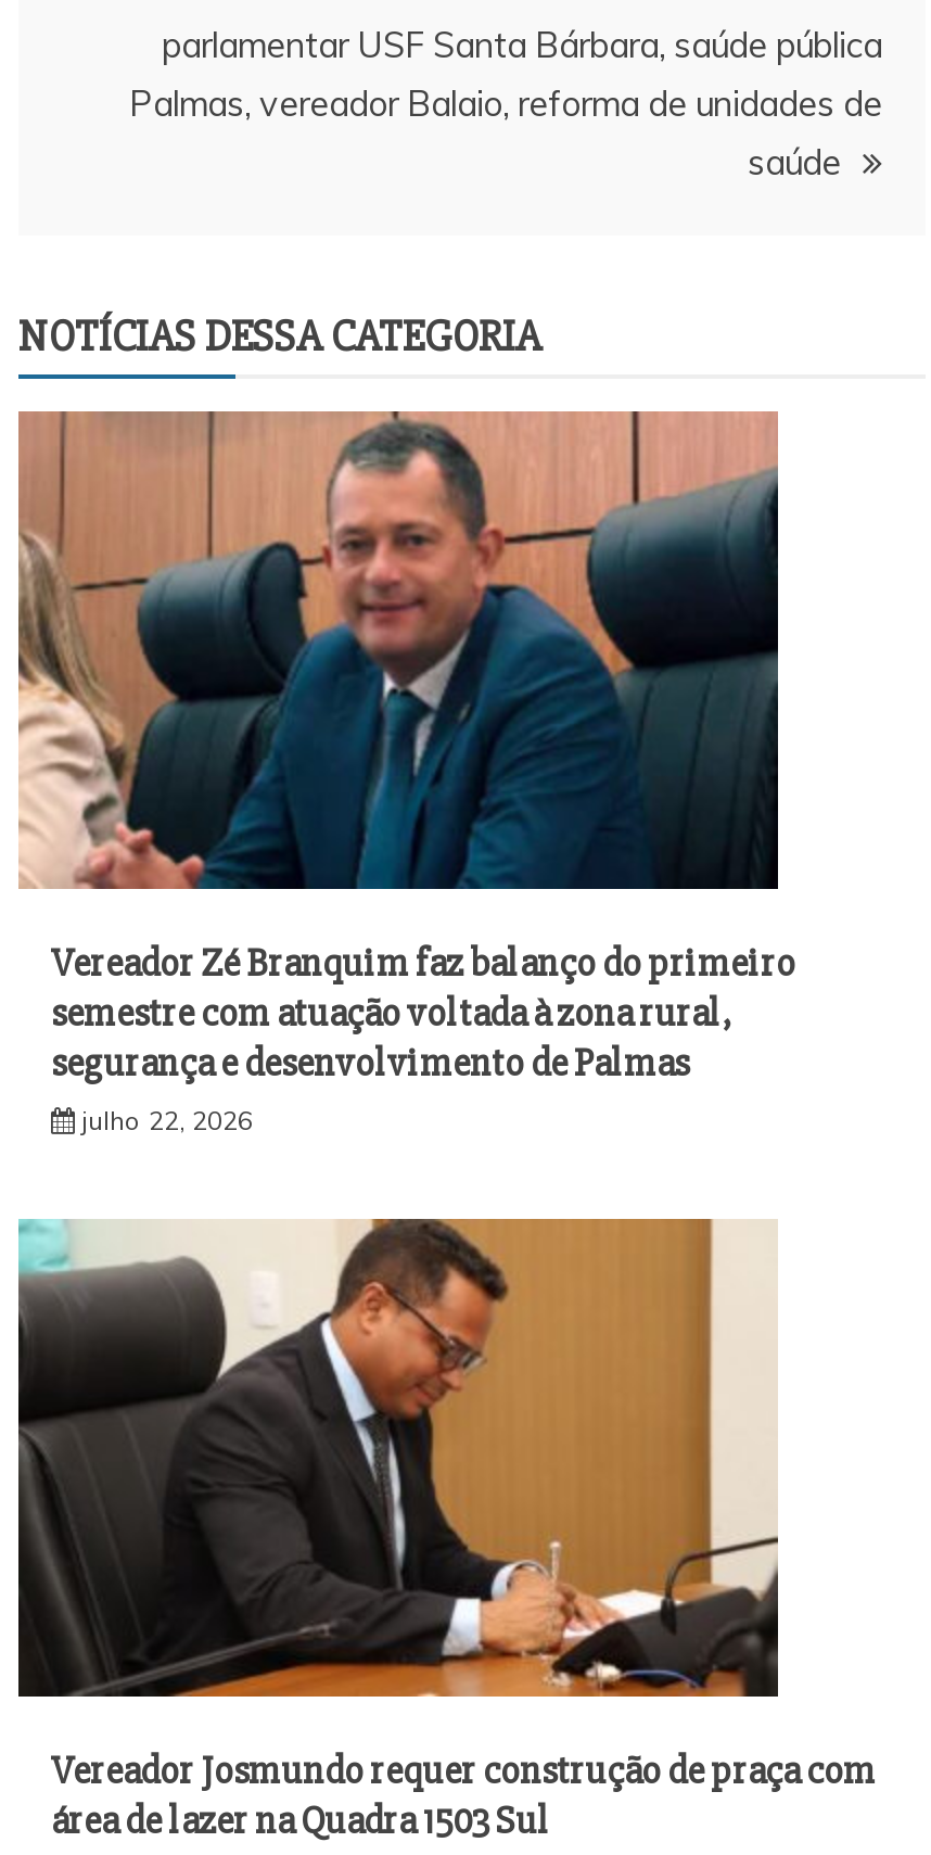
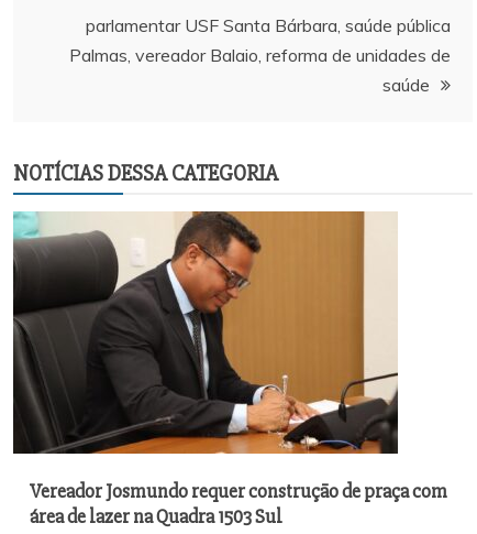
- [image]
- Vereador Zé Branquim faz balanço do primeiro
- semestre com atuação voltada à zona rural,
- segurança e desenvolvimento de Palmas
- julho 22, 2026
